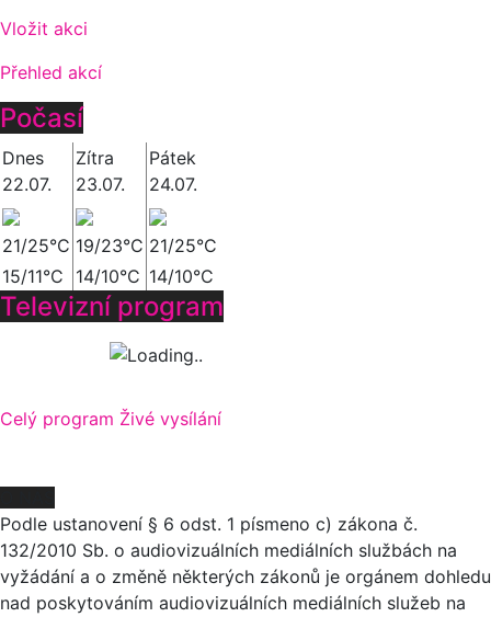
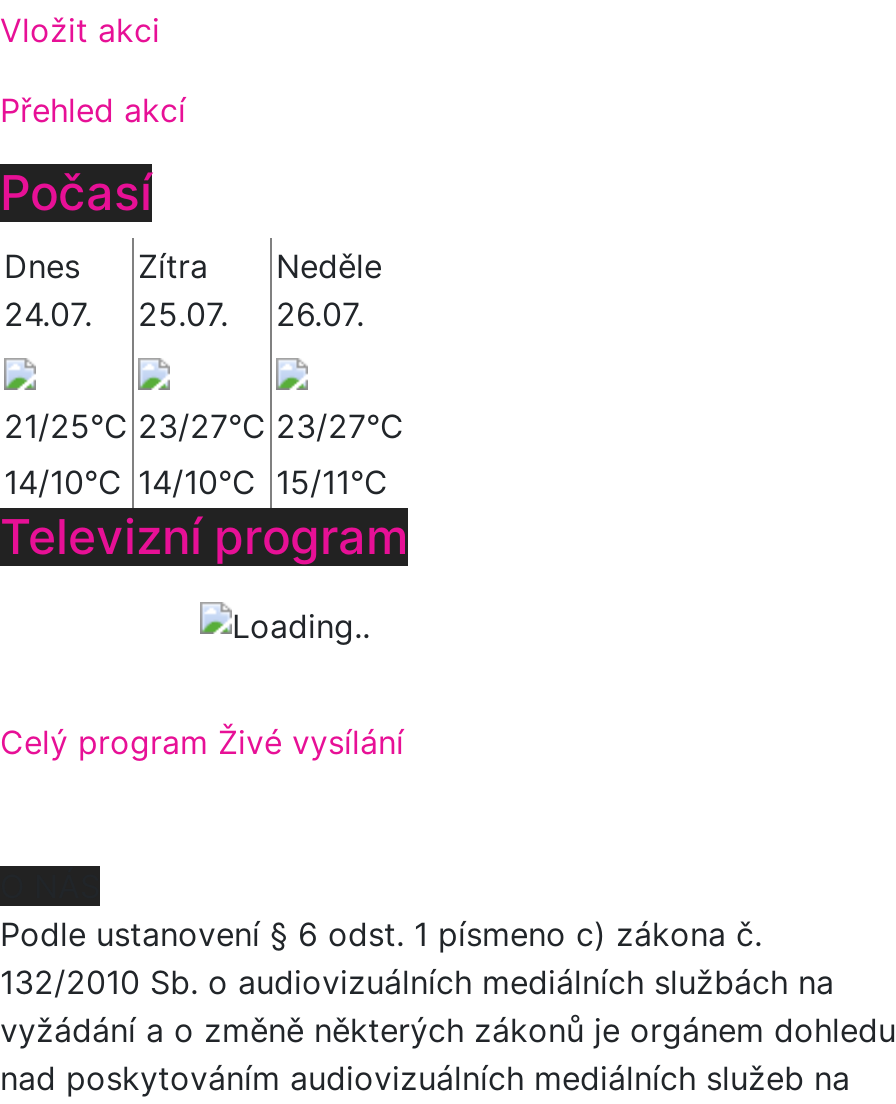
- Pátek
- 24.07.
+ Neděle
+ 26.07.

- 22.07.
+ 24.07.

- 23.07.
+ 25.07.

- 21/25°C 19/23°C 21/25°C
- 15/11°C 14/10°C 14/10°C
+ 21/25°C 23/27°C 23/27°C
+ 14/10°C 14/10°C 15/11°C
